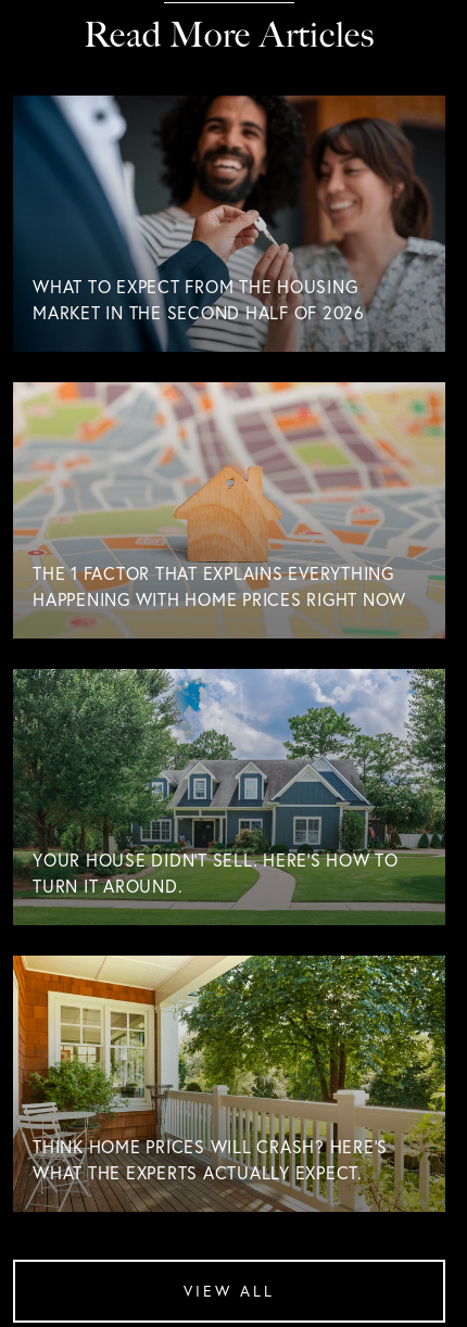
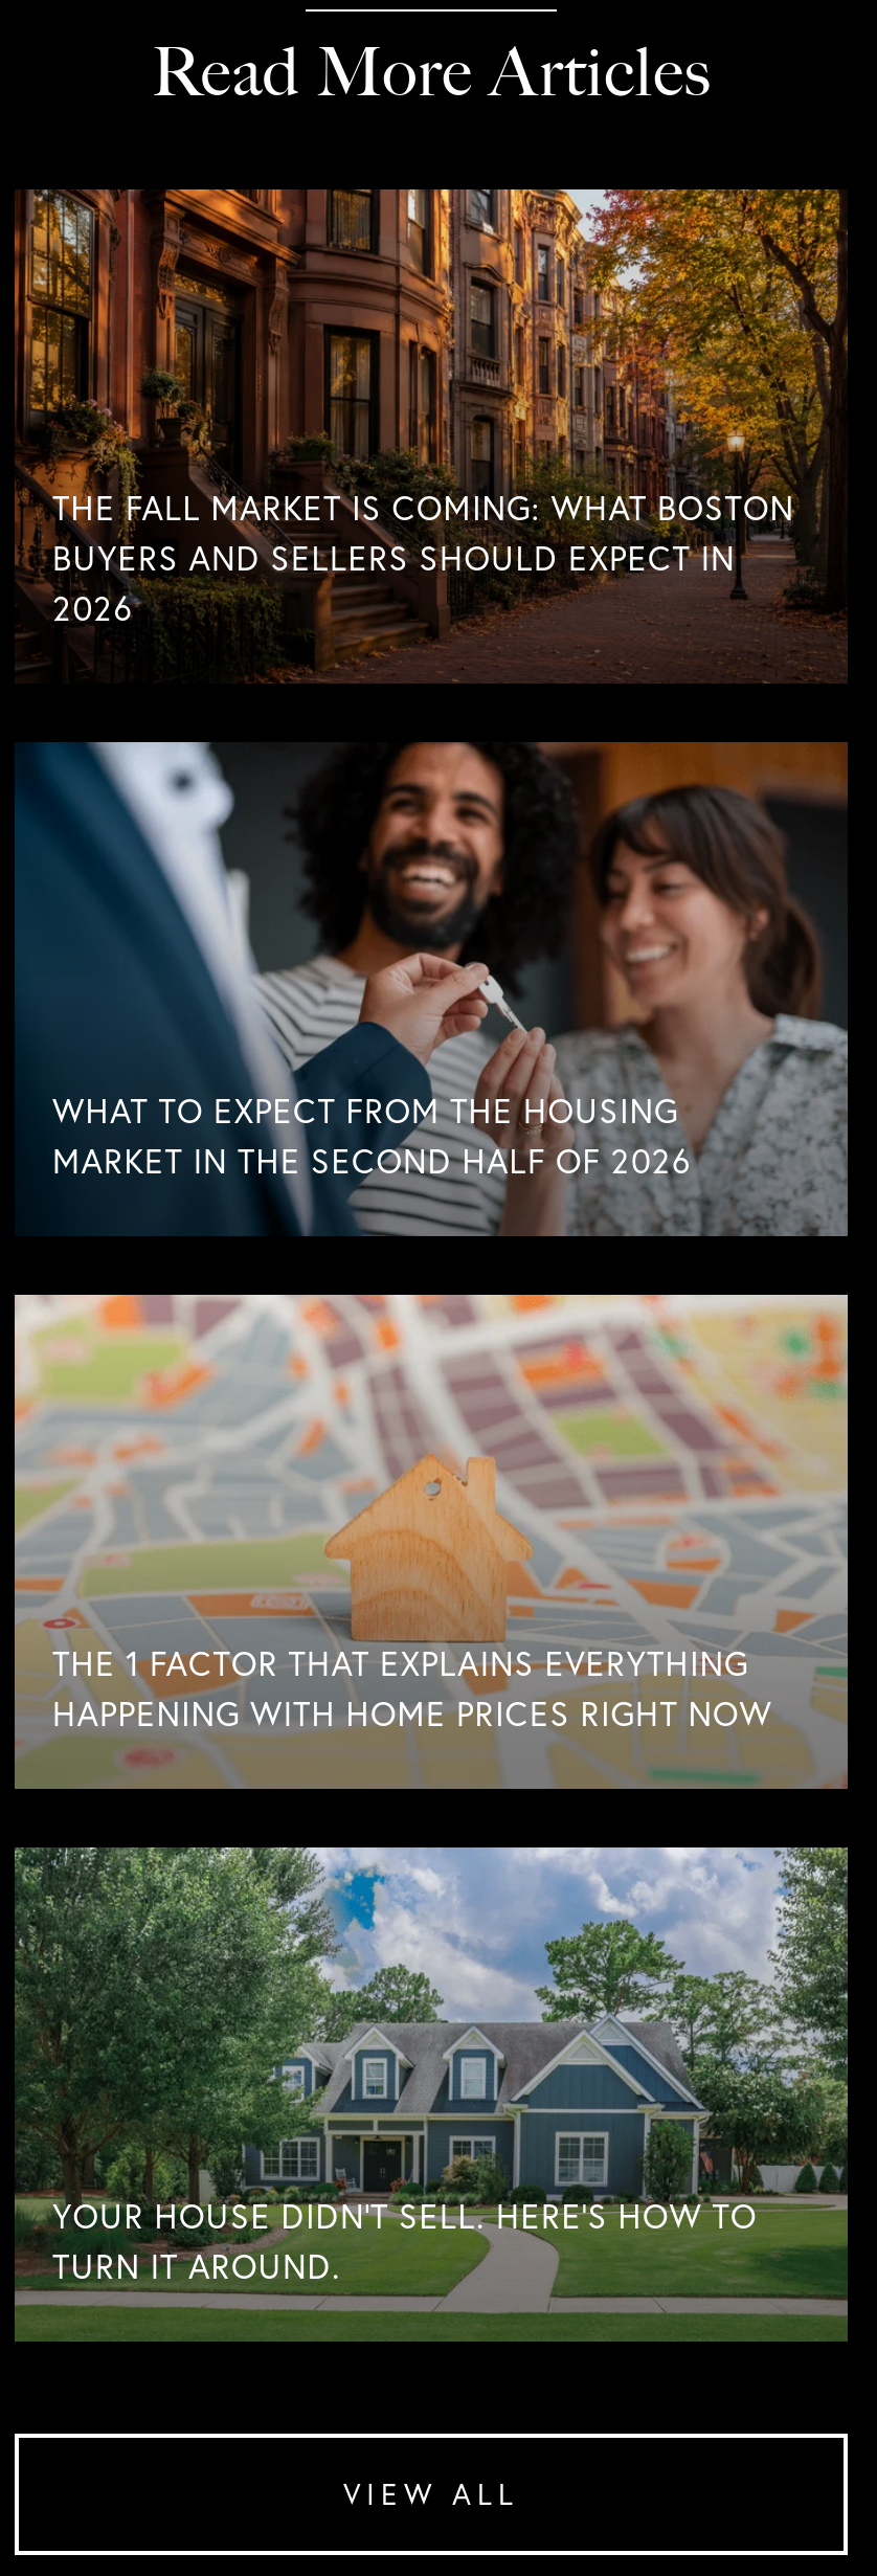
+ [image]
+ THE FALL MARKET IS COMING: WHAT BOSTON
+ BUYERS AND SELLERS SHOULD EXPECT IN
+ 2026

moved down: [image] | WHAT TO EXPECT FROM THE HOUSING | MARKET IN THE SECOND HALF OF 2026 | THE 1 FACTOR THAT EXPLAINS EVERYTHING | HAPPENING WITH HOME PRICES RIGHT NOW | YOUR HOUSE DIDN’T SELL. HERE’S HOW TO | TURN IT AROUND.

- [image]
- THINK HOME PRICES WILL CRASH? HERE'S
- WHAT THE EXPERTS ACTUALLY EXPECT.
